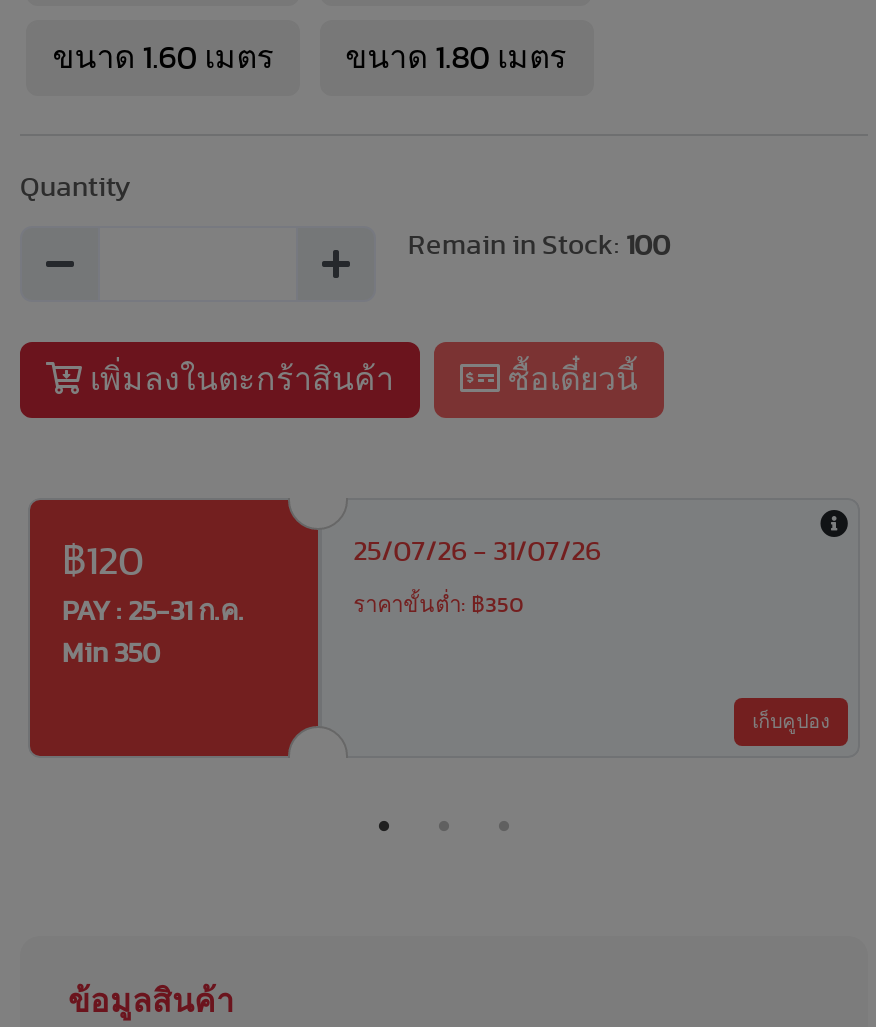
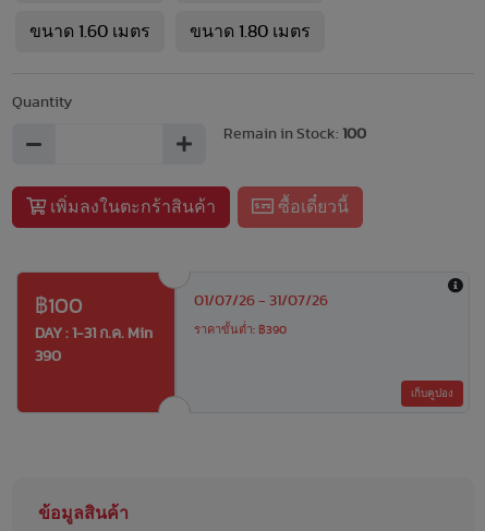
- ฿120
- PAY : 25-31 ก.ค.
+ ฿100
+ DAY : 1-31 ก.ค. Min

- 25/07/26 - 31/07/26
+ 01/07/26 - 31/07/26

- ราคาขั้นต่ำ: ฿350
+ ราคาขั้นต่ำ: ฿390

- Min 350
+ 390
